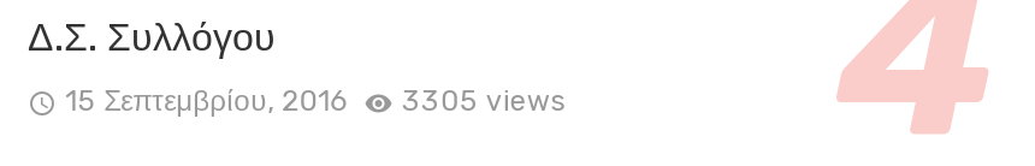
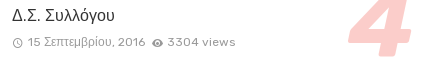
- 15 Σεπτεμβρίου, 2016 3305 views
+ 15 Σεπτεμβρίου, 2016 3304 views
